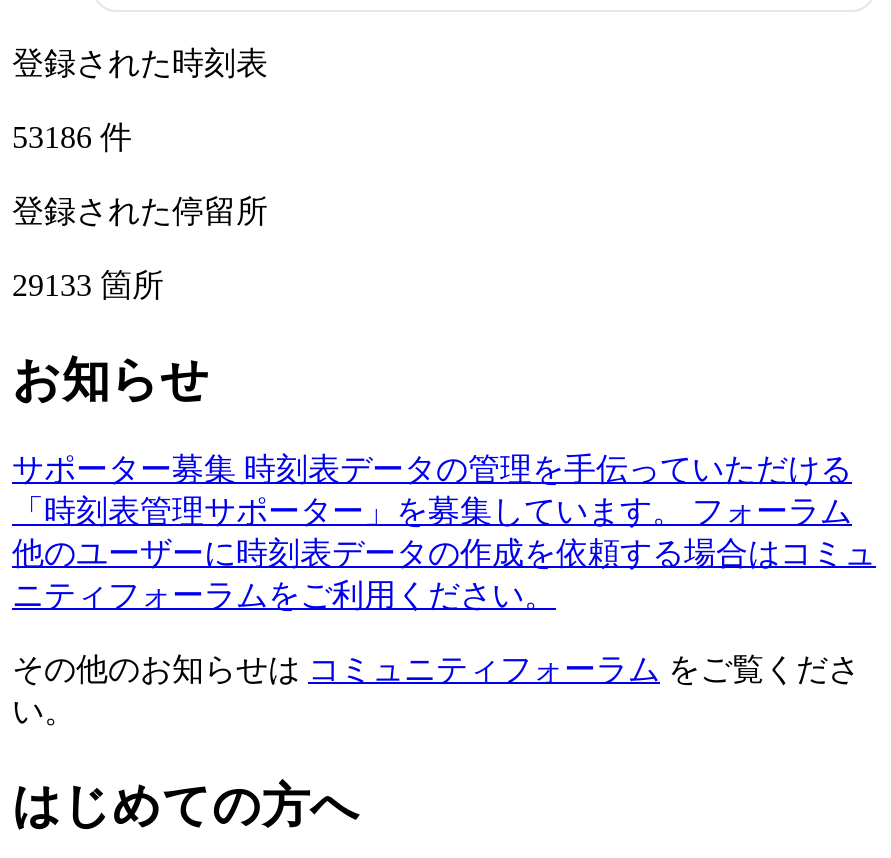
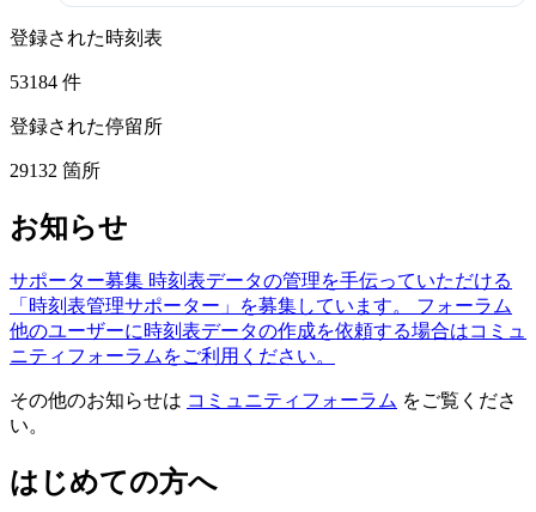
- 53186件
+ 53184件

- 29133箇所
+ 29132箇所
